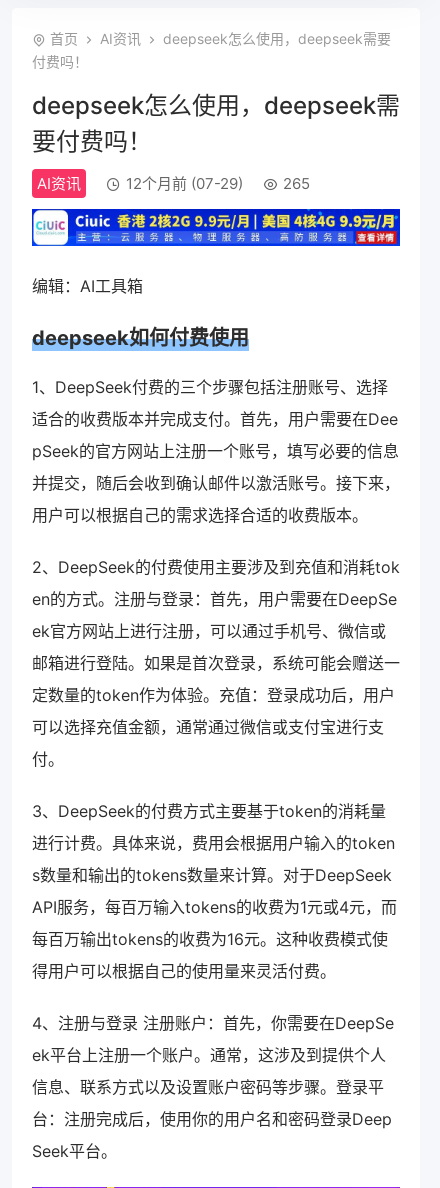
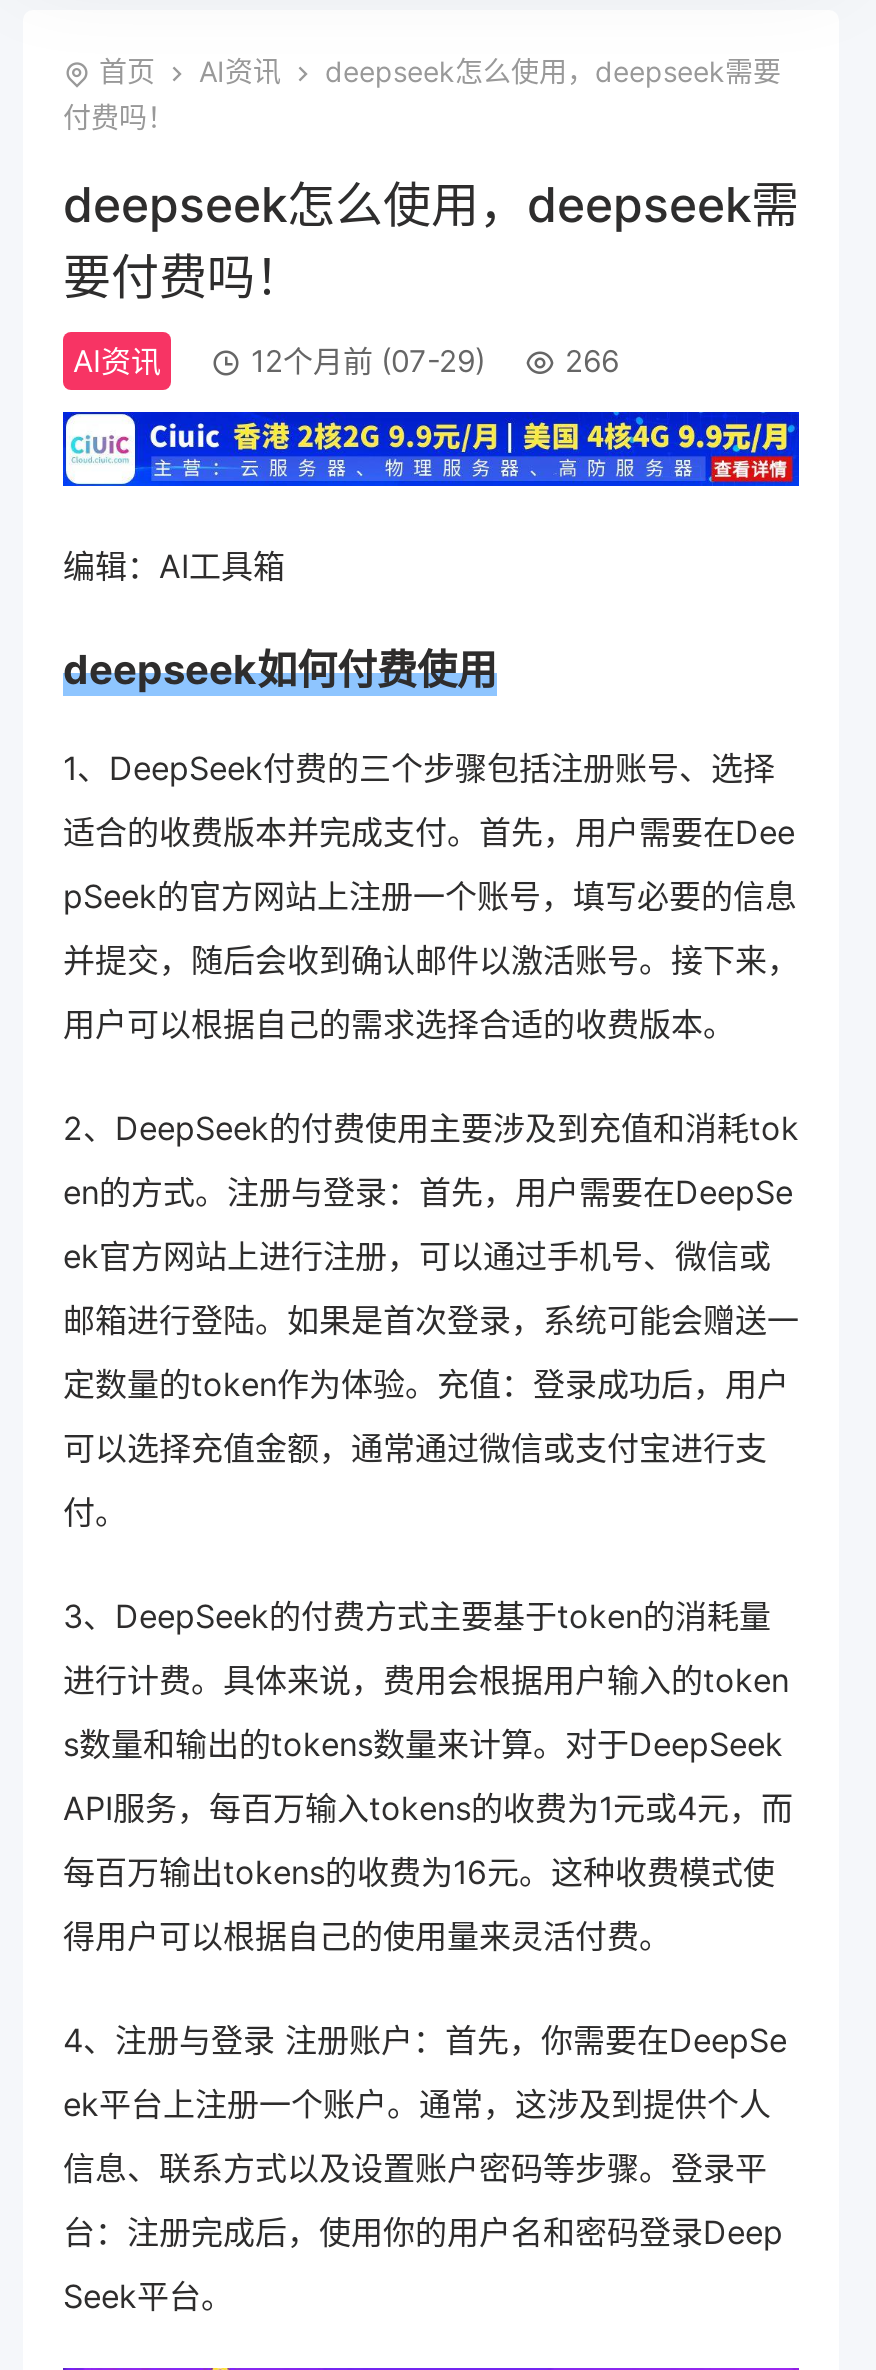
- 265
+ 266
